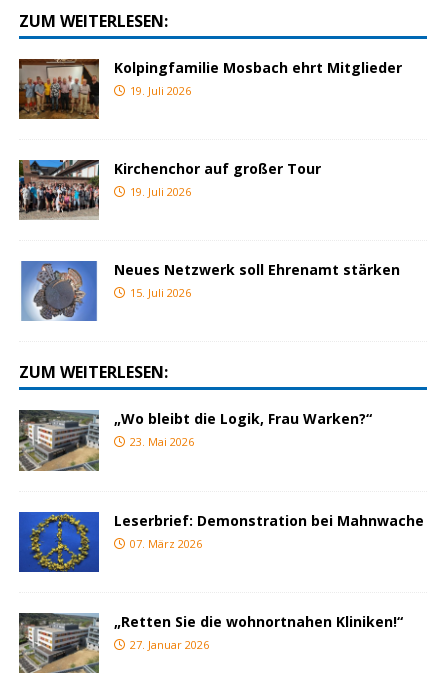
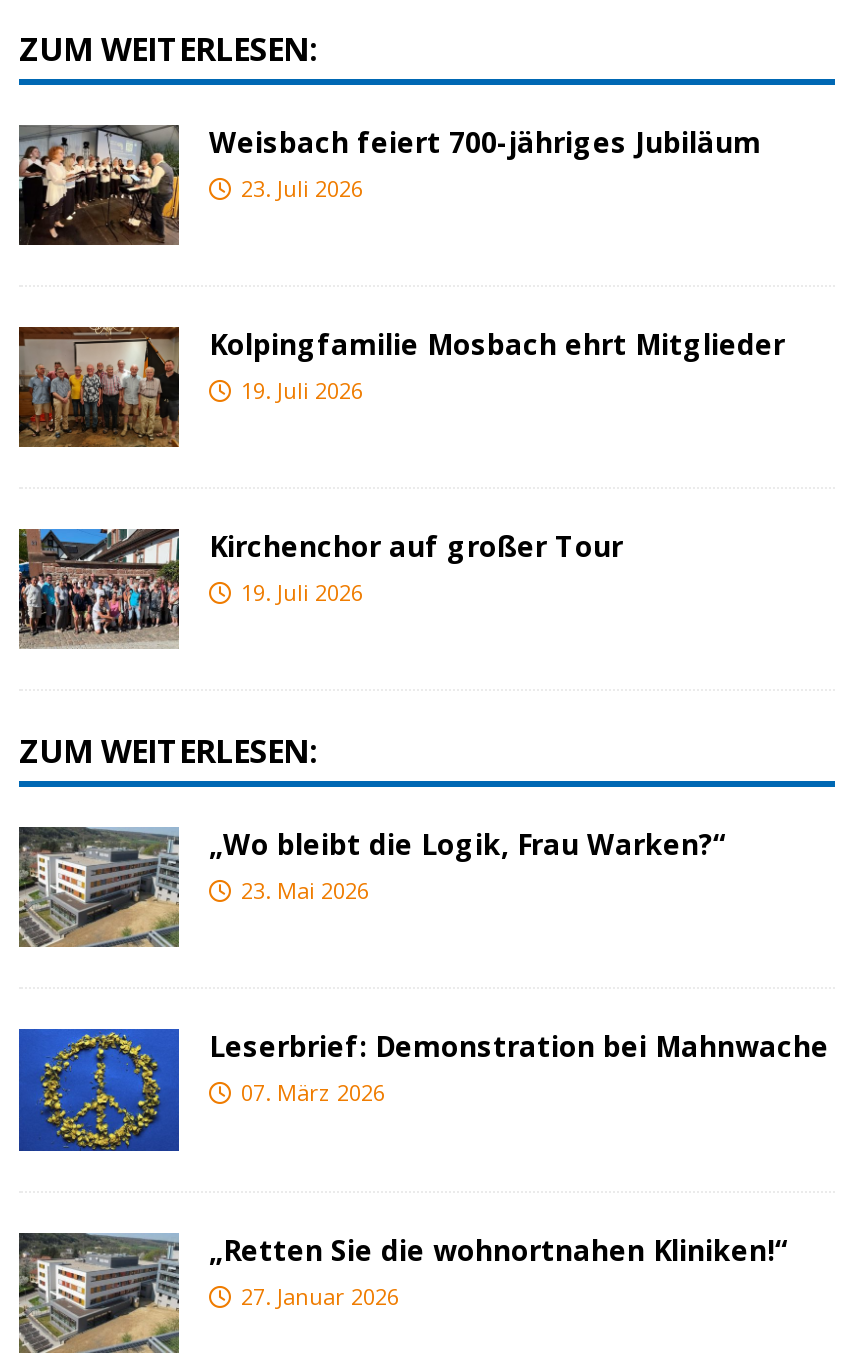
+ [image]
+ Weisbach feiert 700-jähriges Jubiläum
+ 23. Juli 2026

moved down: [image] | Kolpingfamilie Mosbach ehrt Mitglieder | 19. Juli 2026 | Kirchenchor auf großer Tour | 19. Juli 2026

- [image]
- Neues Netzwerk soll Ehrenamt stärken
- 15. Juli 2026
